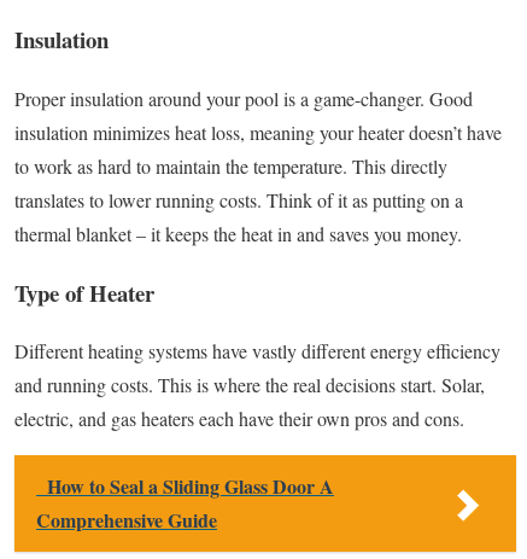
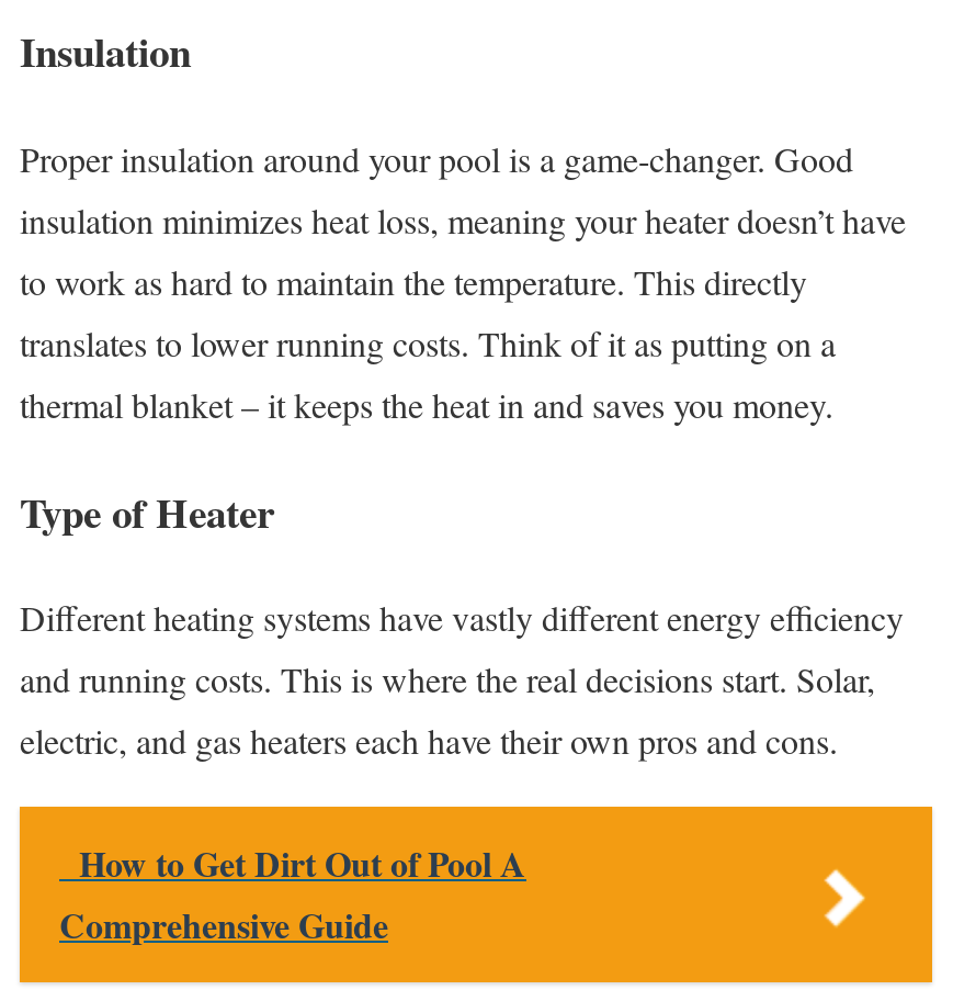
- How to Seal a Sliding Glass Door A
+ How to Get Dirt Out of Pool A
